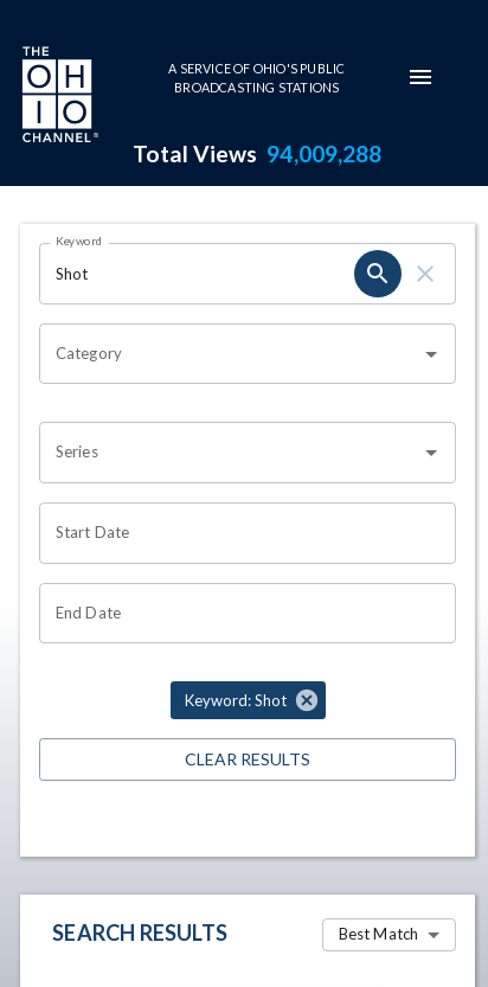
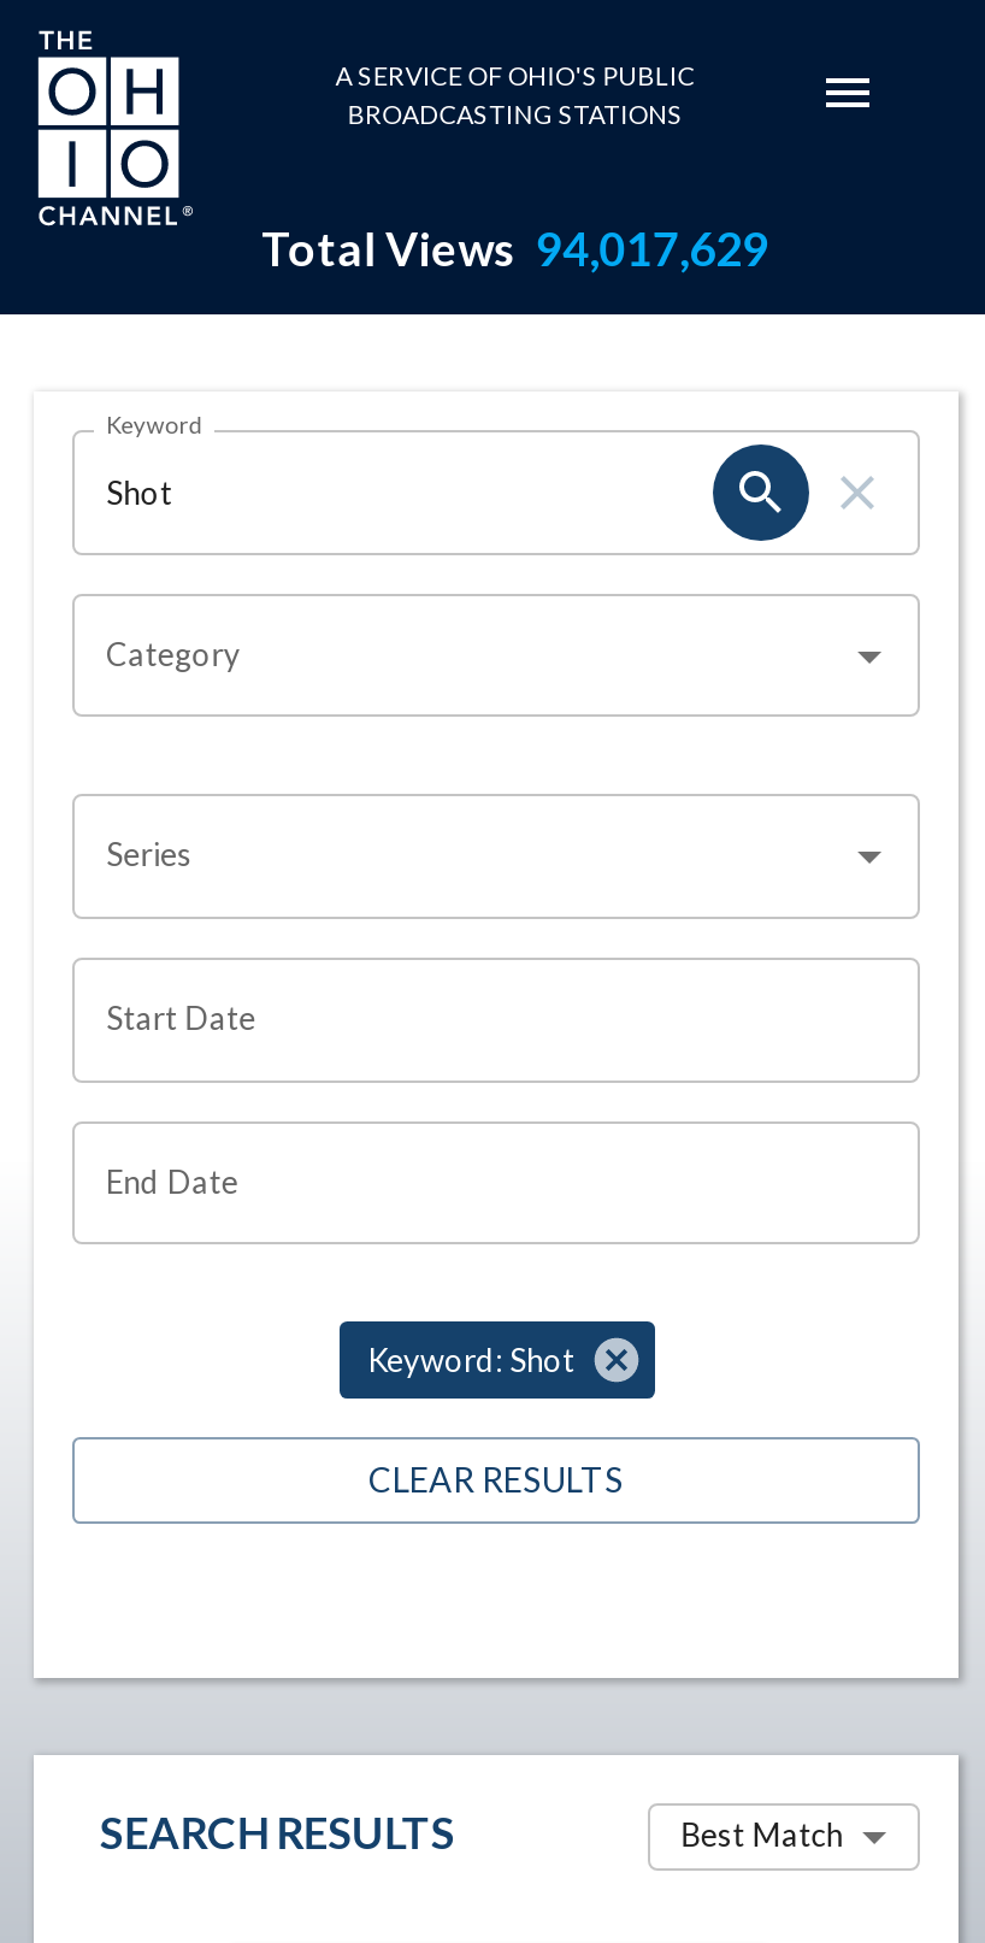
- Total Views 94,009,288
+ Total Views 94,017,629
